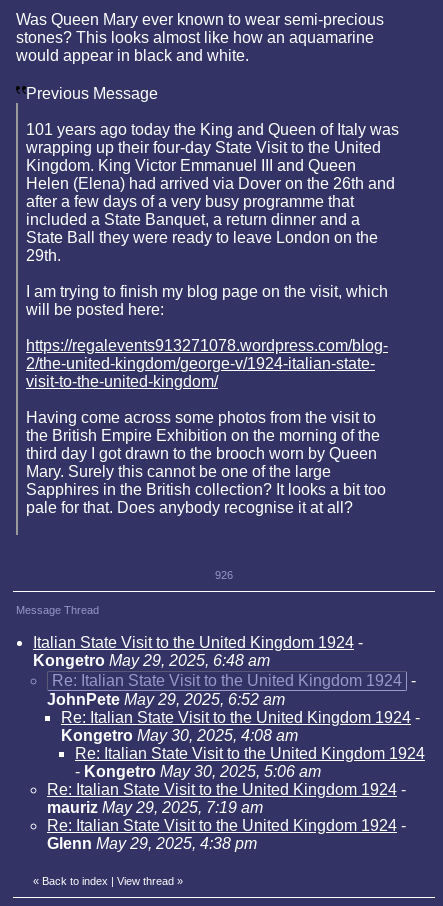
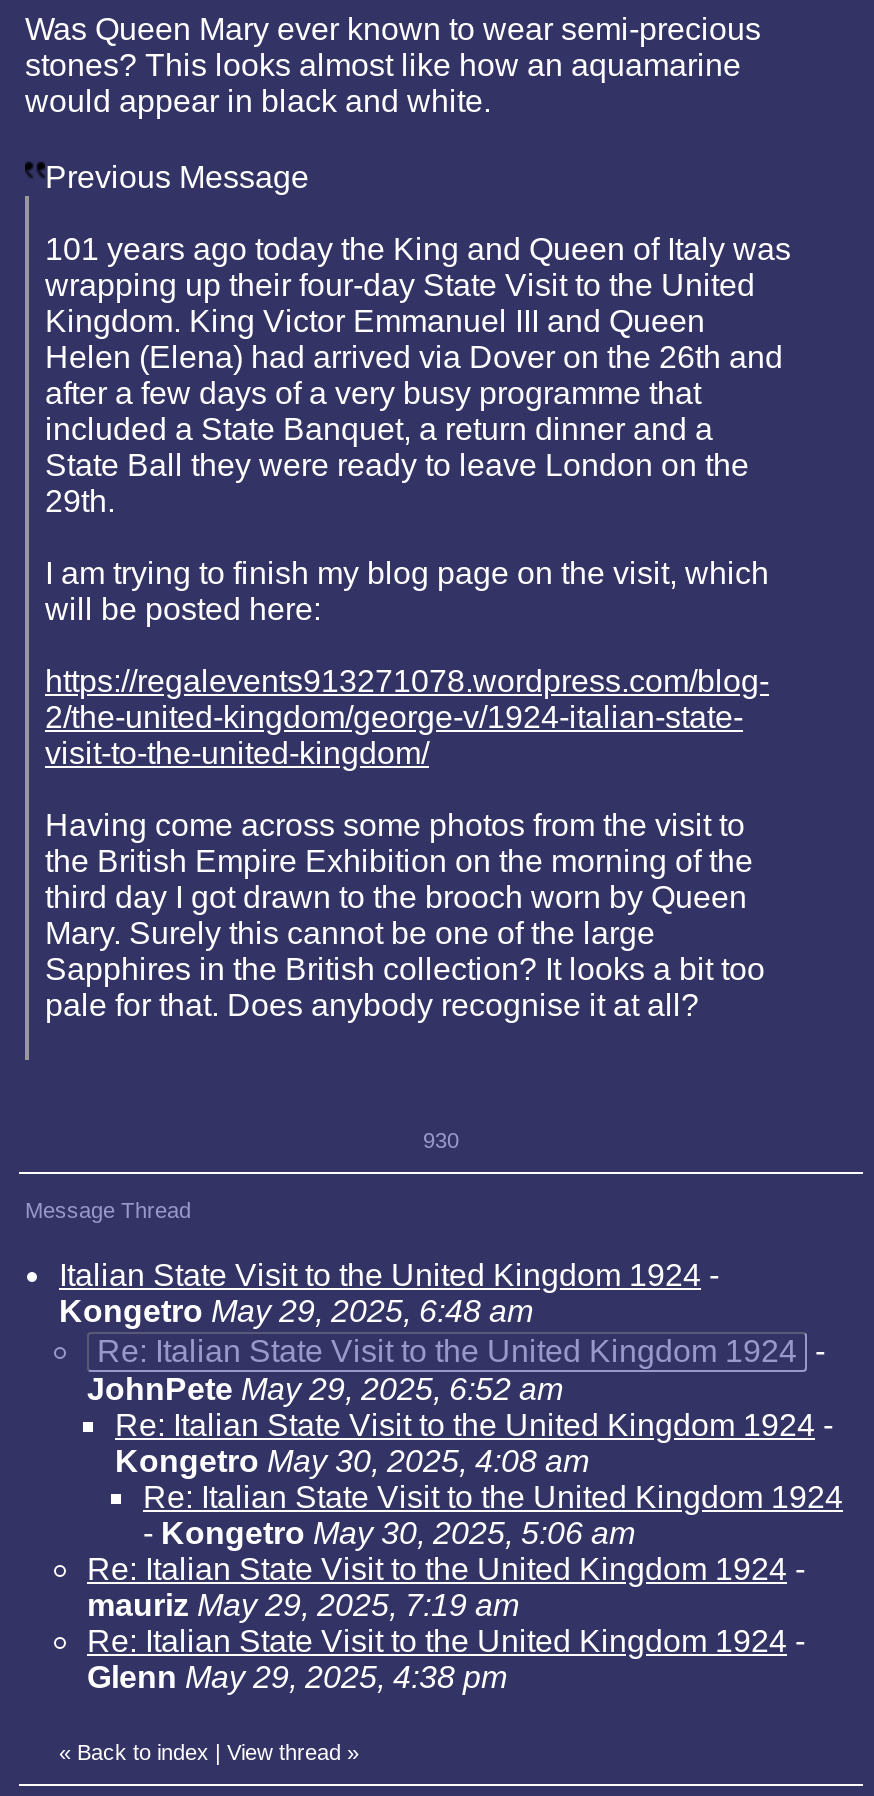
- 926
+ 930
